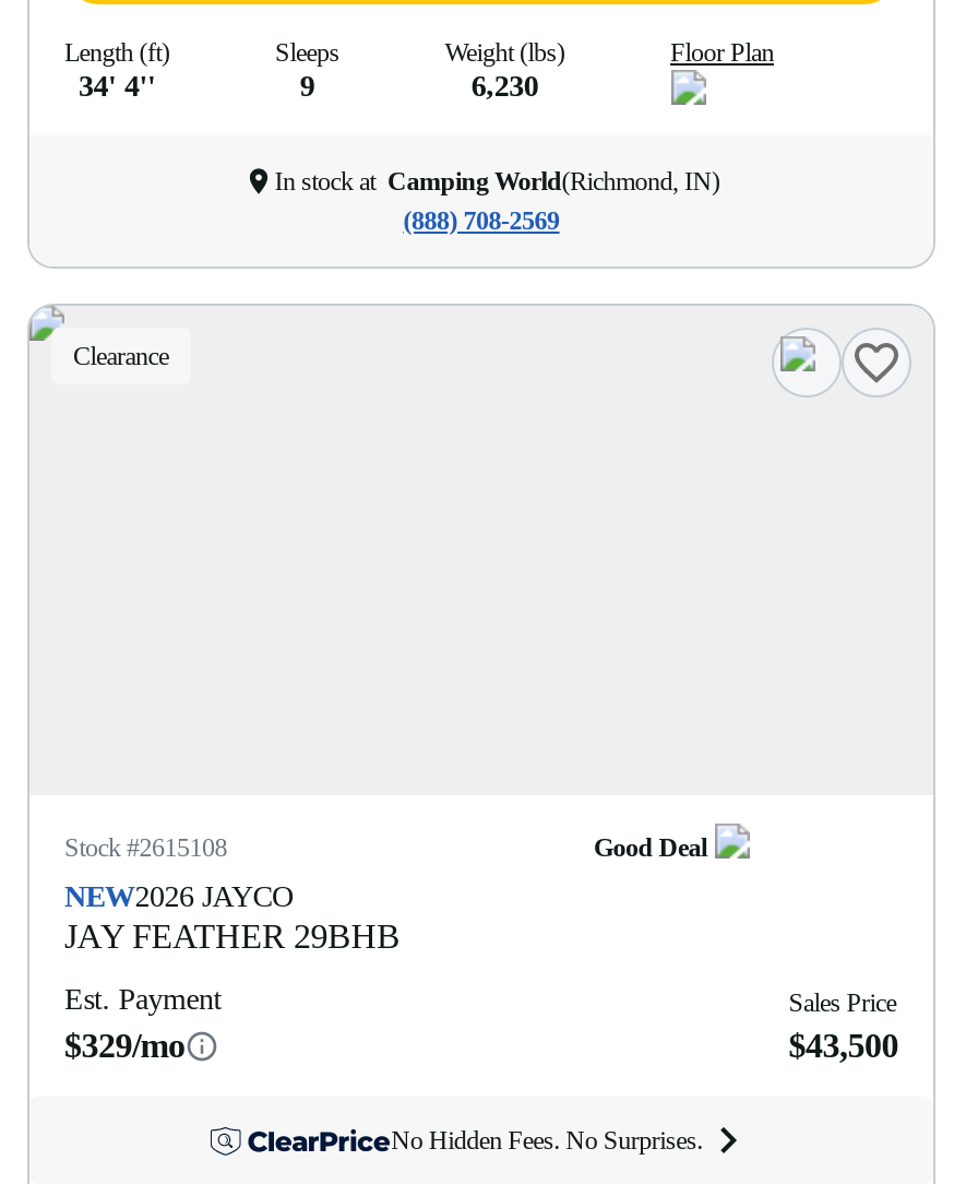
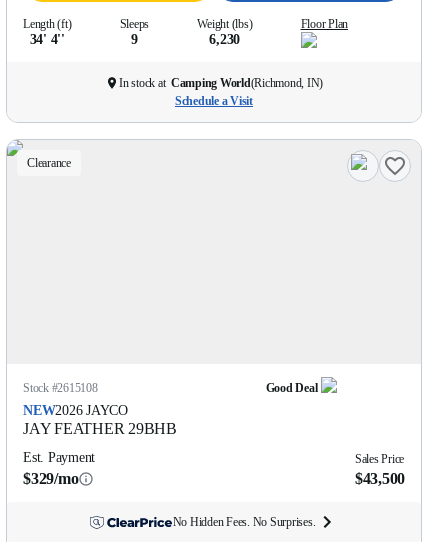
- (888) 708-2569
+ Schedule a Visit
